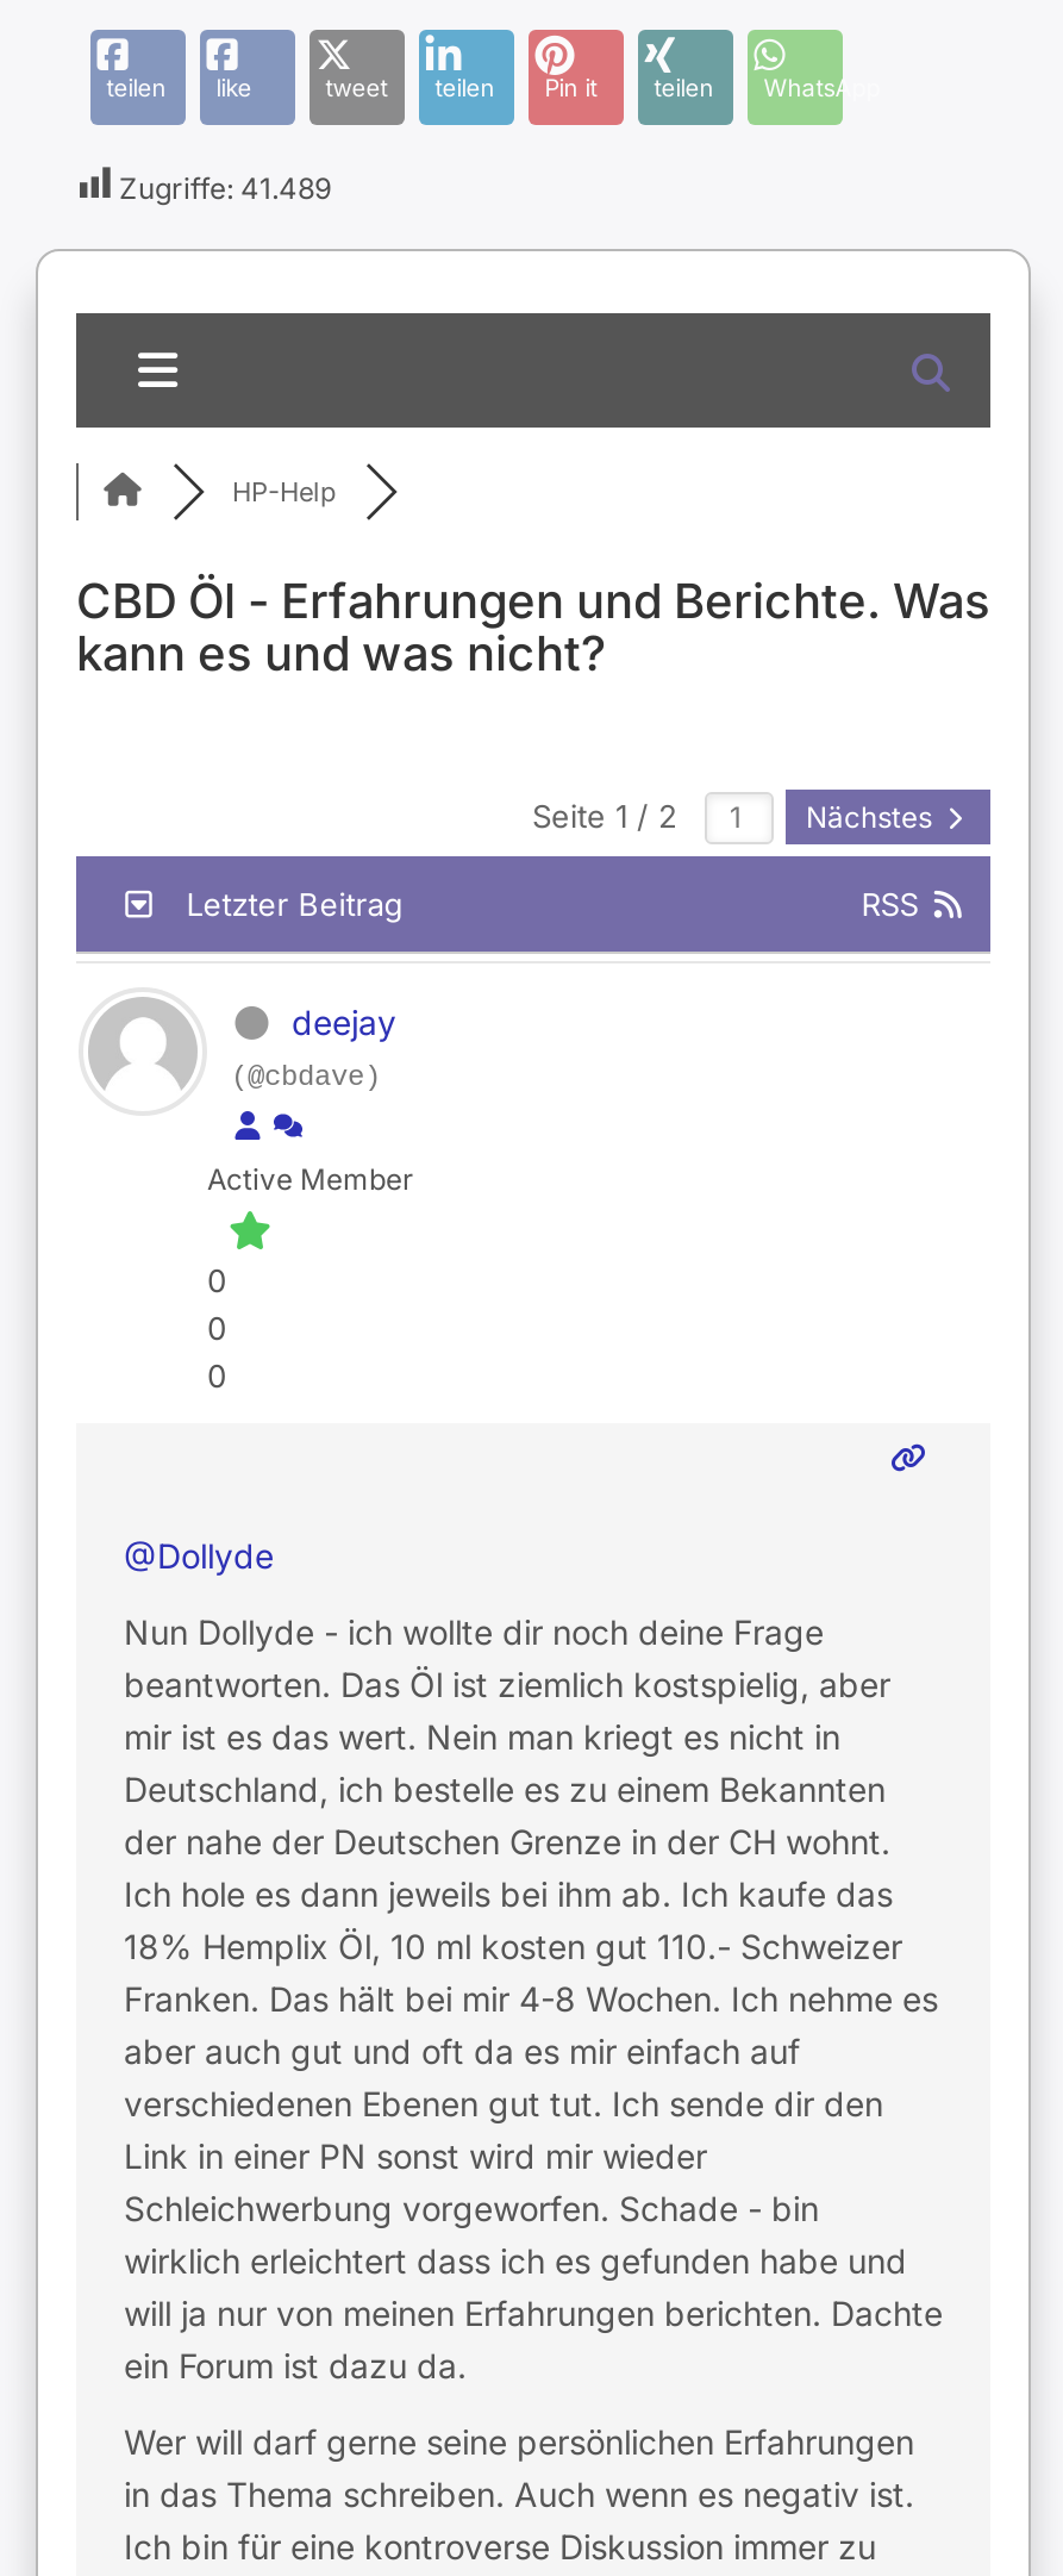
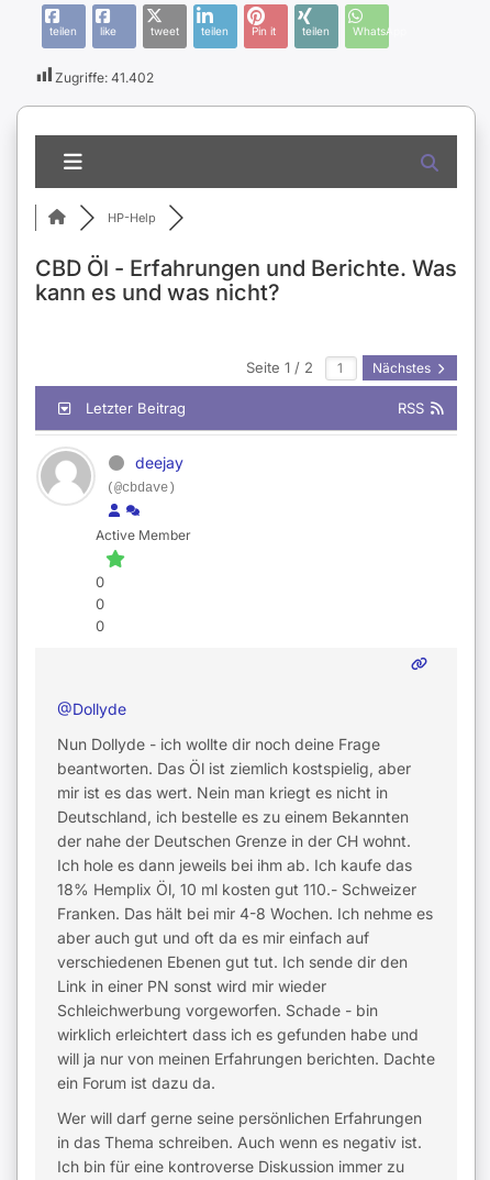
- Zugriffe: 41.489
+ Zugriffe: 41.402
